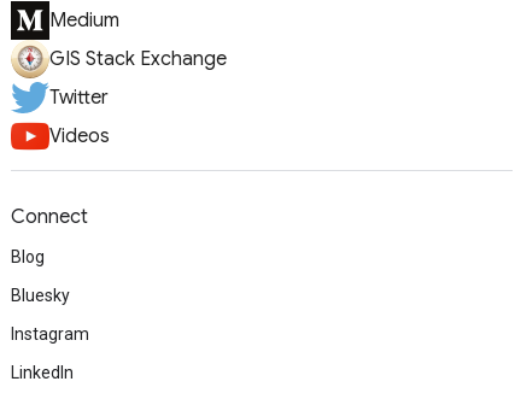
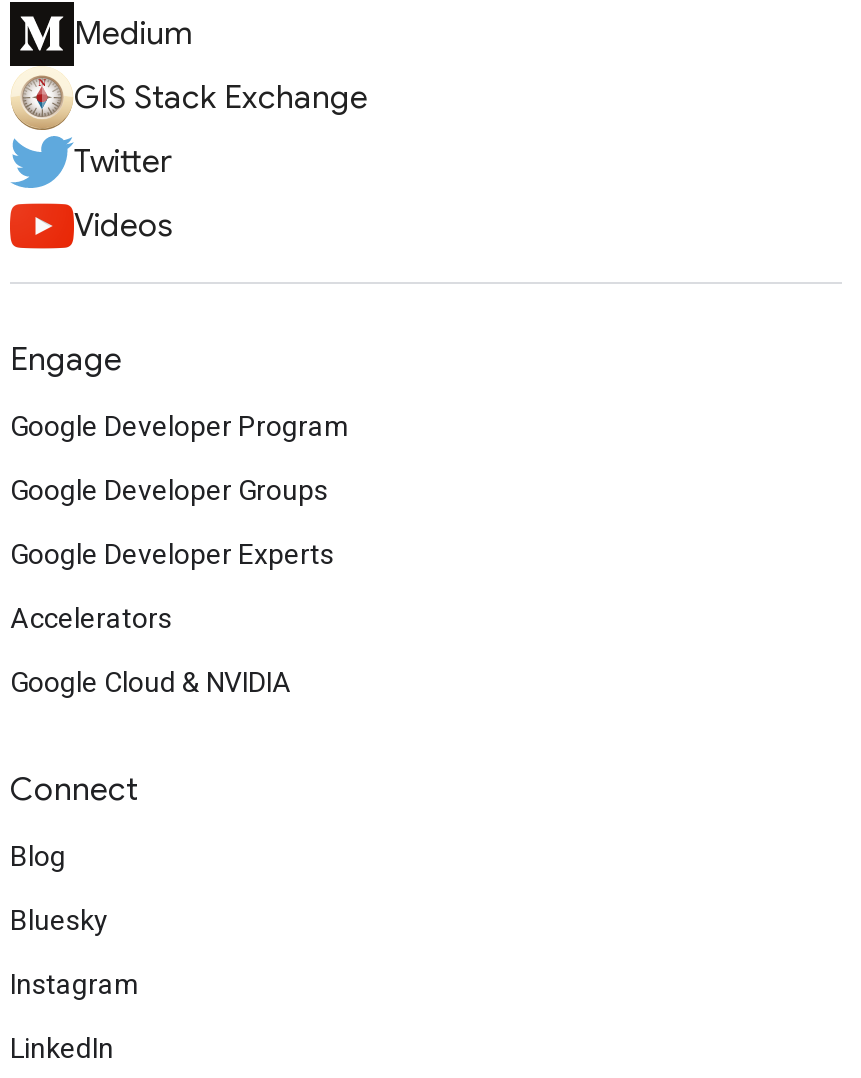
+ Engage
+ Google Developer Program
+ Google Developer Groups
+ Google Developer Experts
+ Accelerators
+ Google Cloud & NVIDIA
